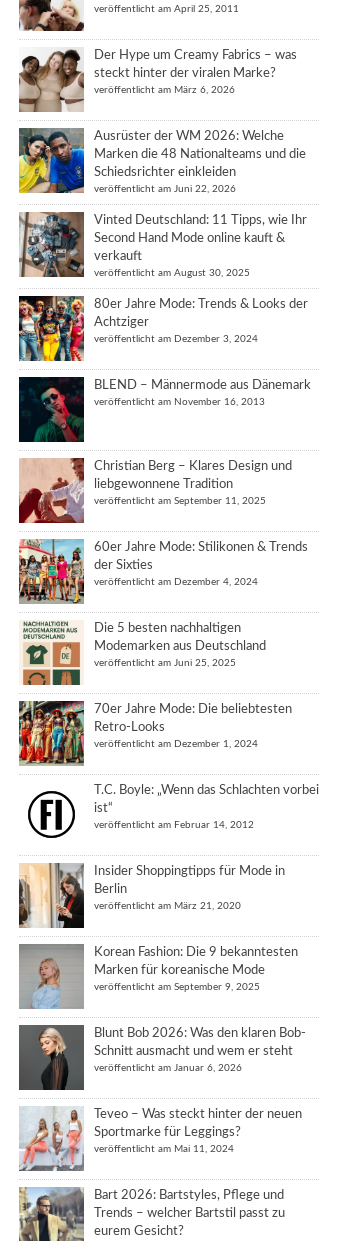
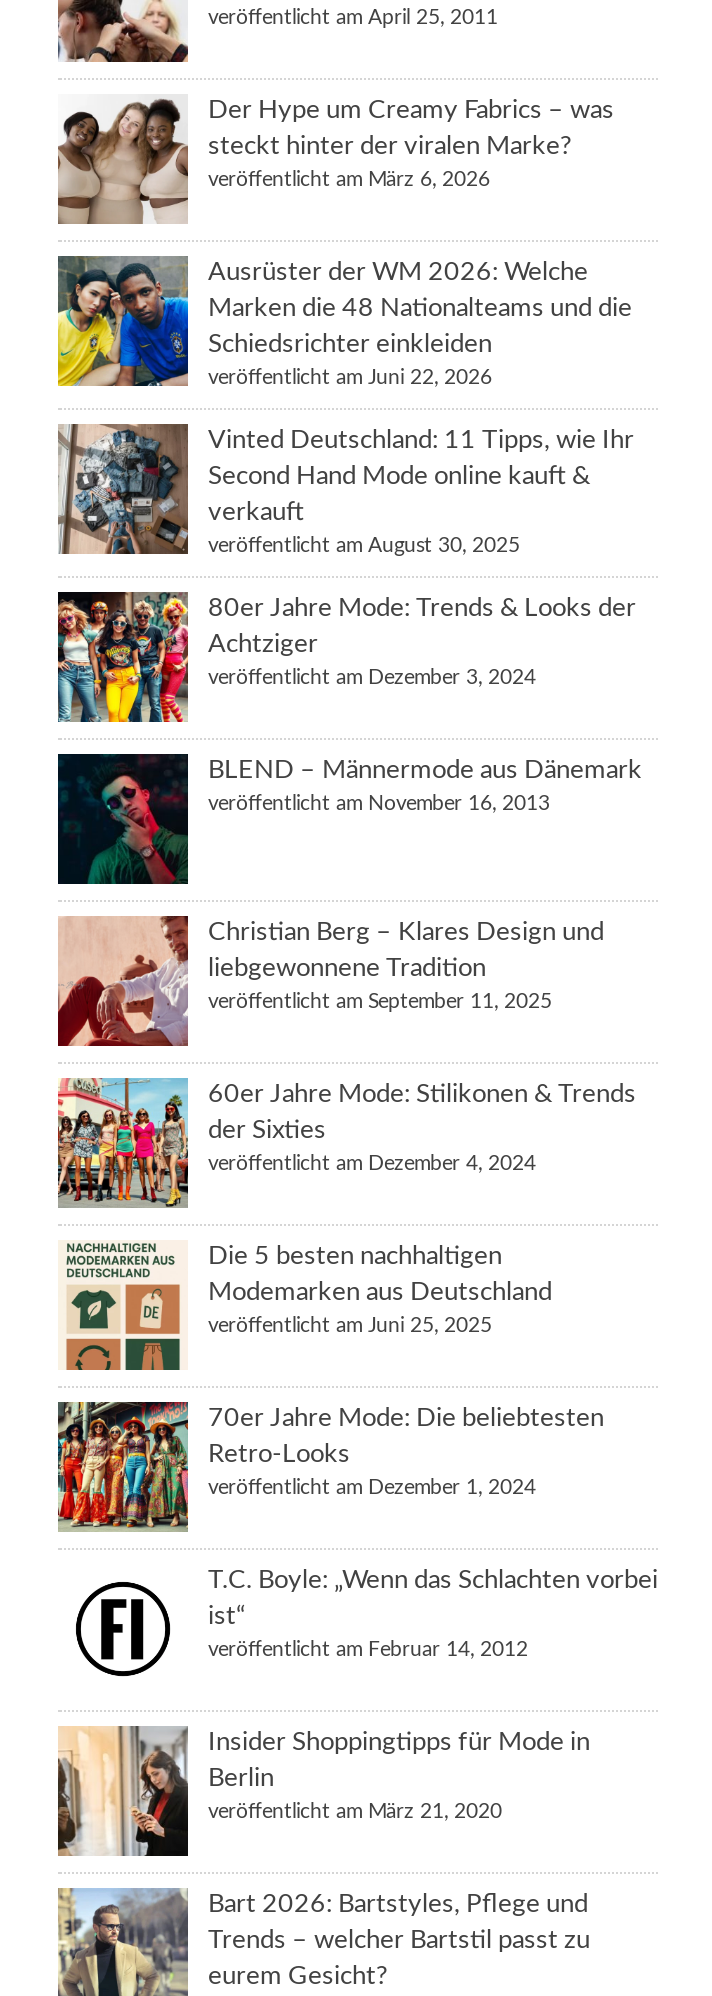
- [image]
- Korean Fashion: Die 9 bekanntesten
- Marken für koreanische Mode
- veröffentlicht am September 9, 2025

- [image]
- Blunt Bob 2026: Was den klaren Bob-
- Schnitt ausmacht und wem er steht
- veröffentlicht am Januar 6, 2026

- [image]
- Teveo – Was steckt hinter der neuen
- Sportmarke für Leggings?
- veröffentlicht am Mai 11, 2024
